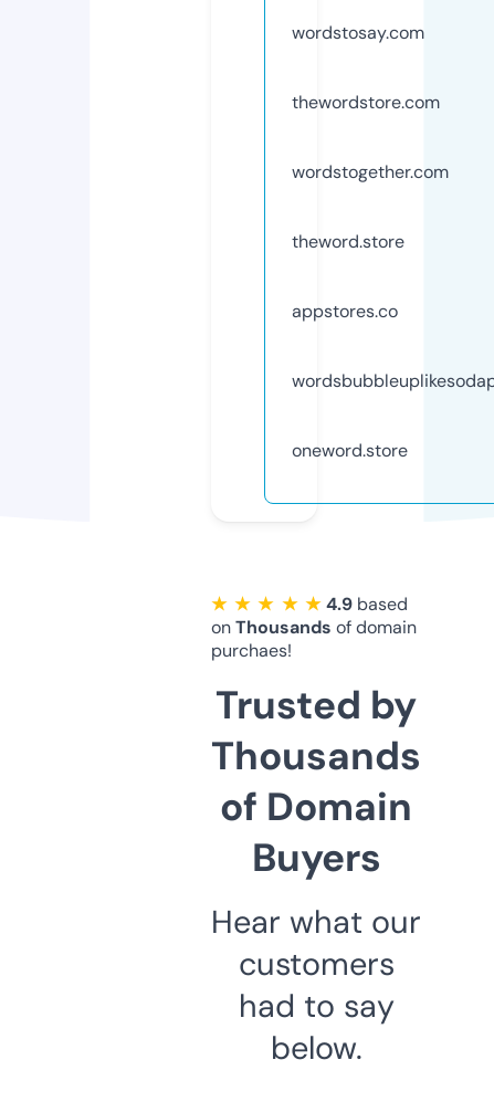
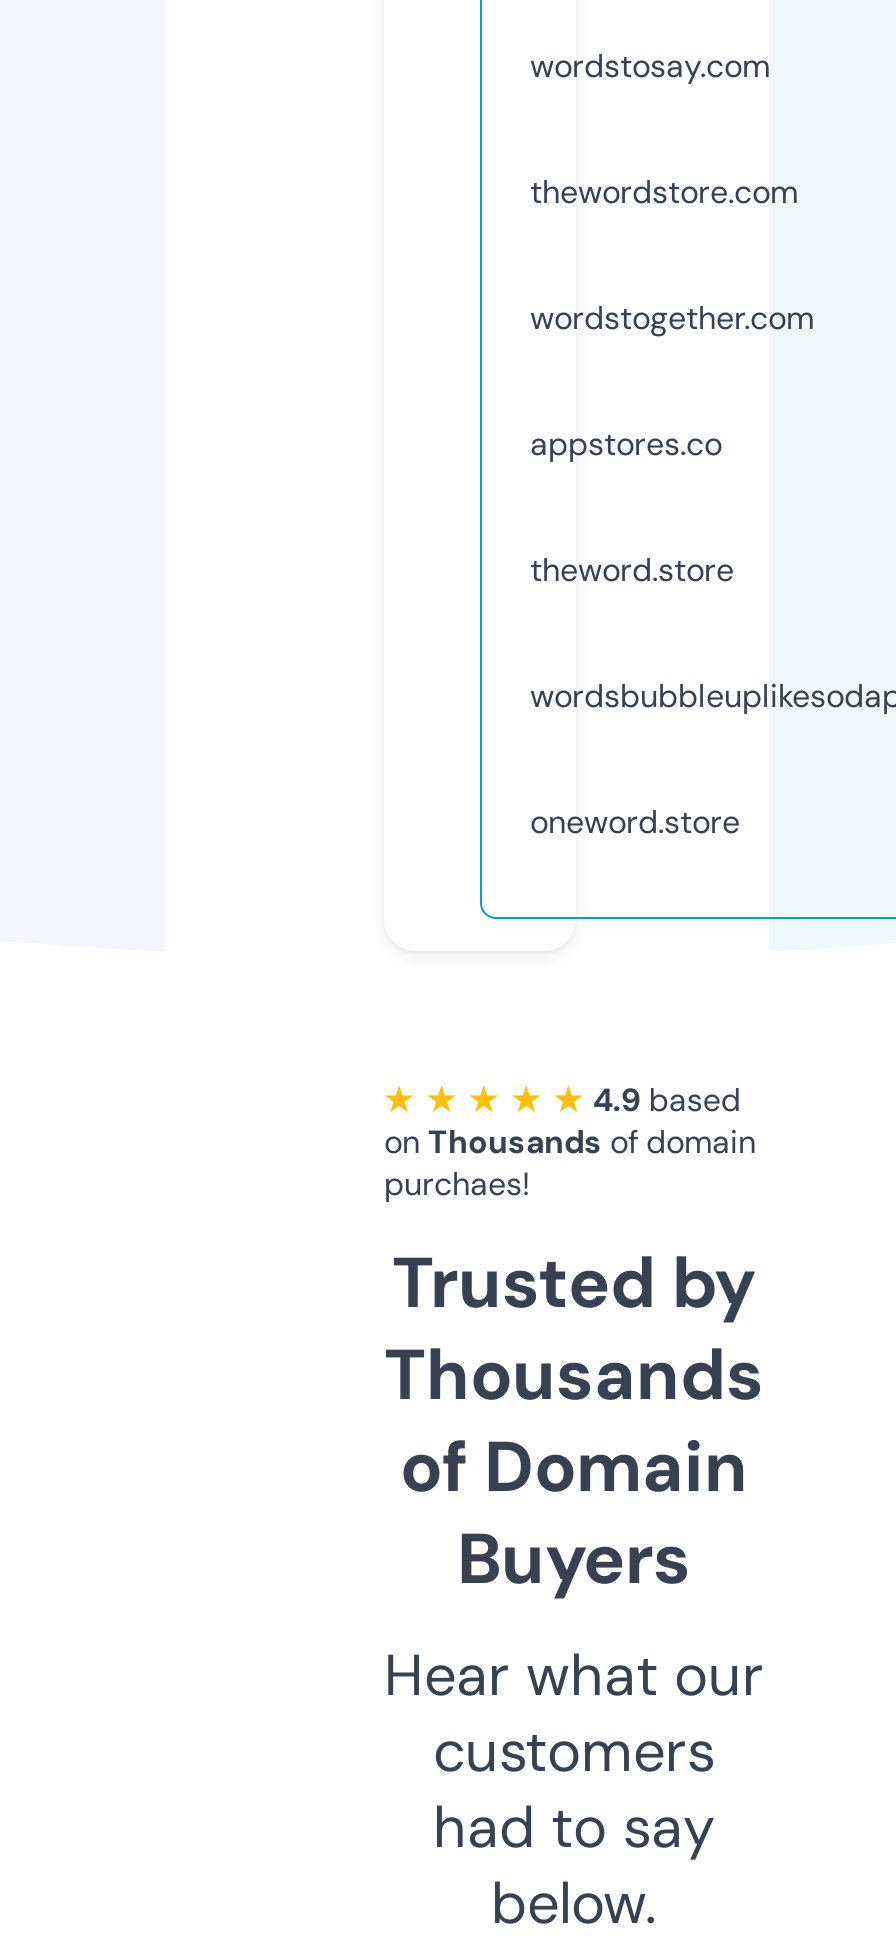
moved down: theword.store

moved up: appstores.co
